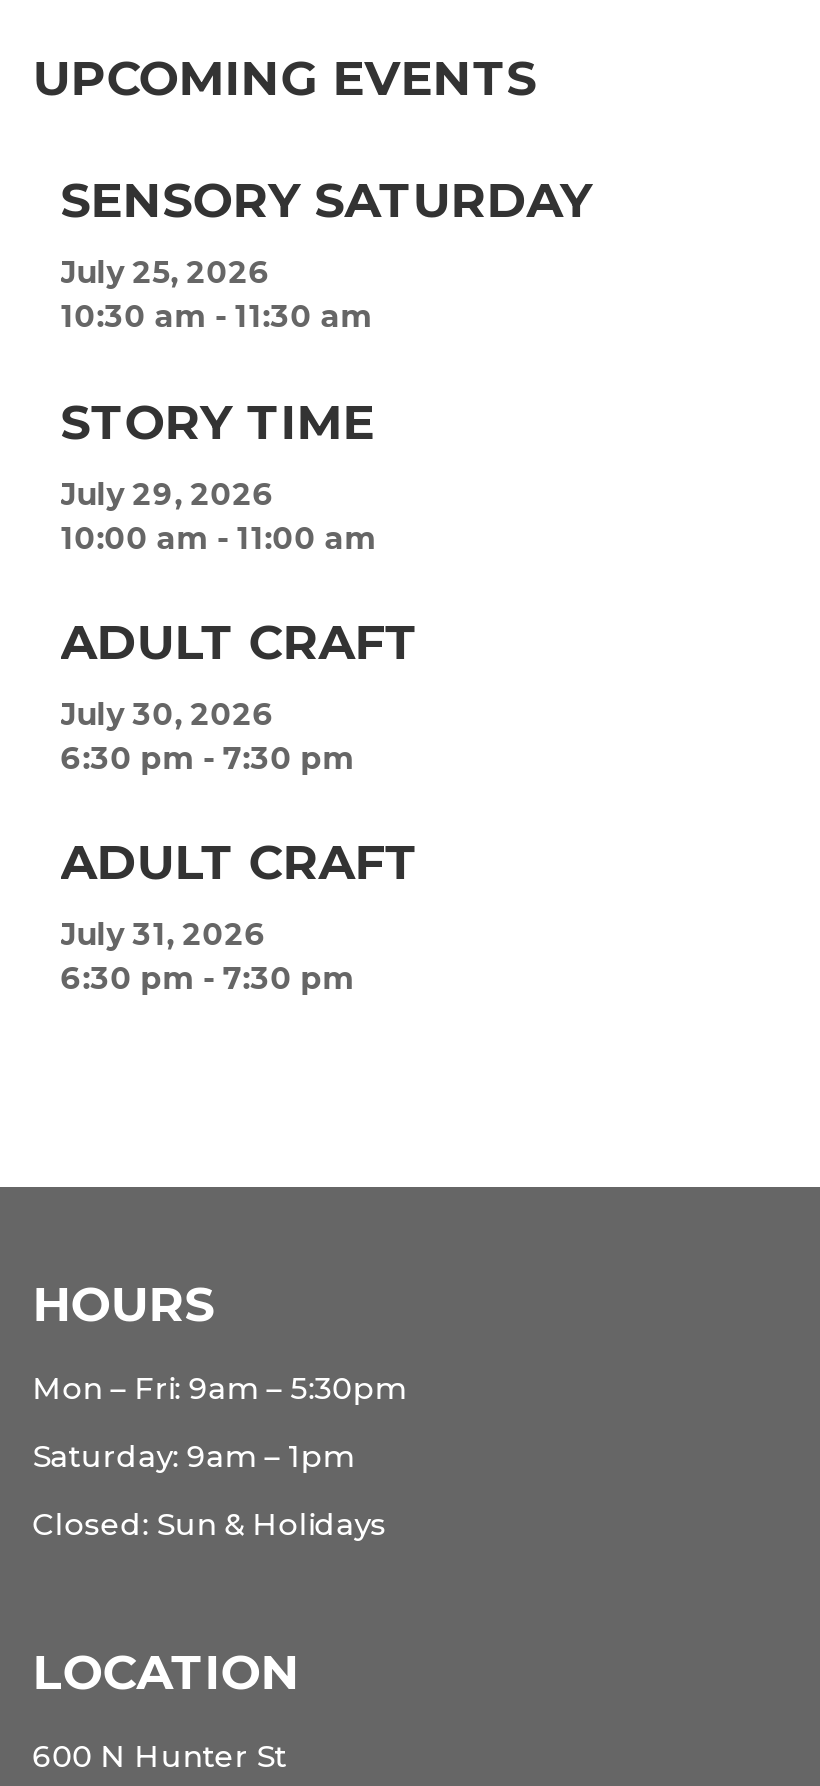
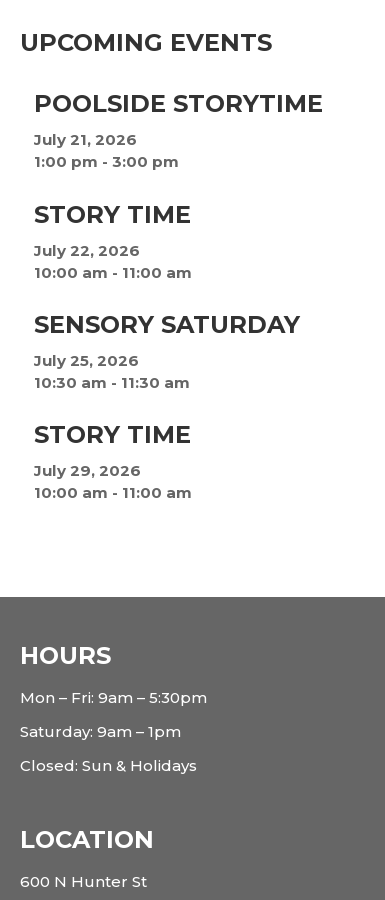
+ POOLSIDE STORYTIME
+ July 21, 2026
+ 1:00 pm - 3:00 pm
+ STORY TIME
+ July 22, 2026
+ 10:00 am - 11:00 am

moved down: SENSORY SATURDAY | July 25, 2026 | 10:30 am - 11:30 am | STORY TIME | July 29, 2026 | 10:00 am - 11:00 am

- ADULT CRAFT
- July 30, 2026
- 6:30 pm - 7:30 pm
- ADULT CRAFT
- July 31, 2026
- 6:30 pm - 7:30 pm
